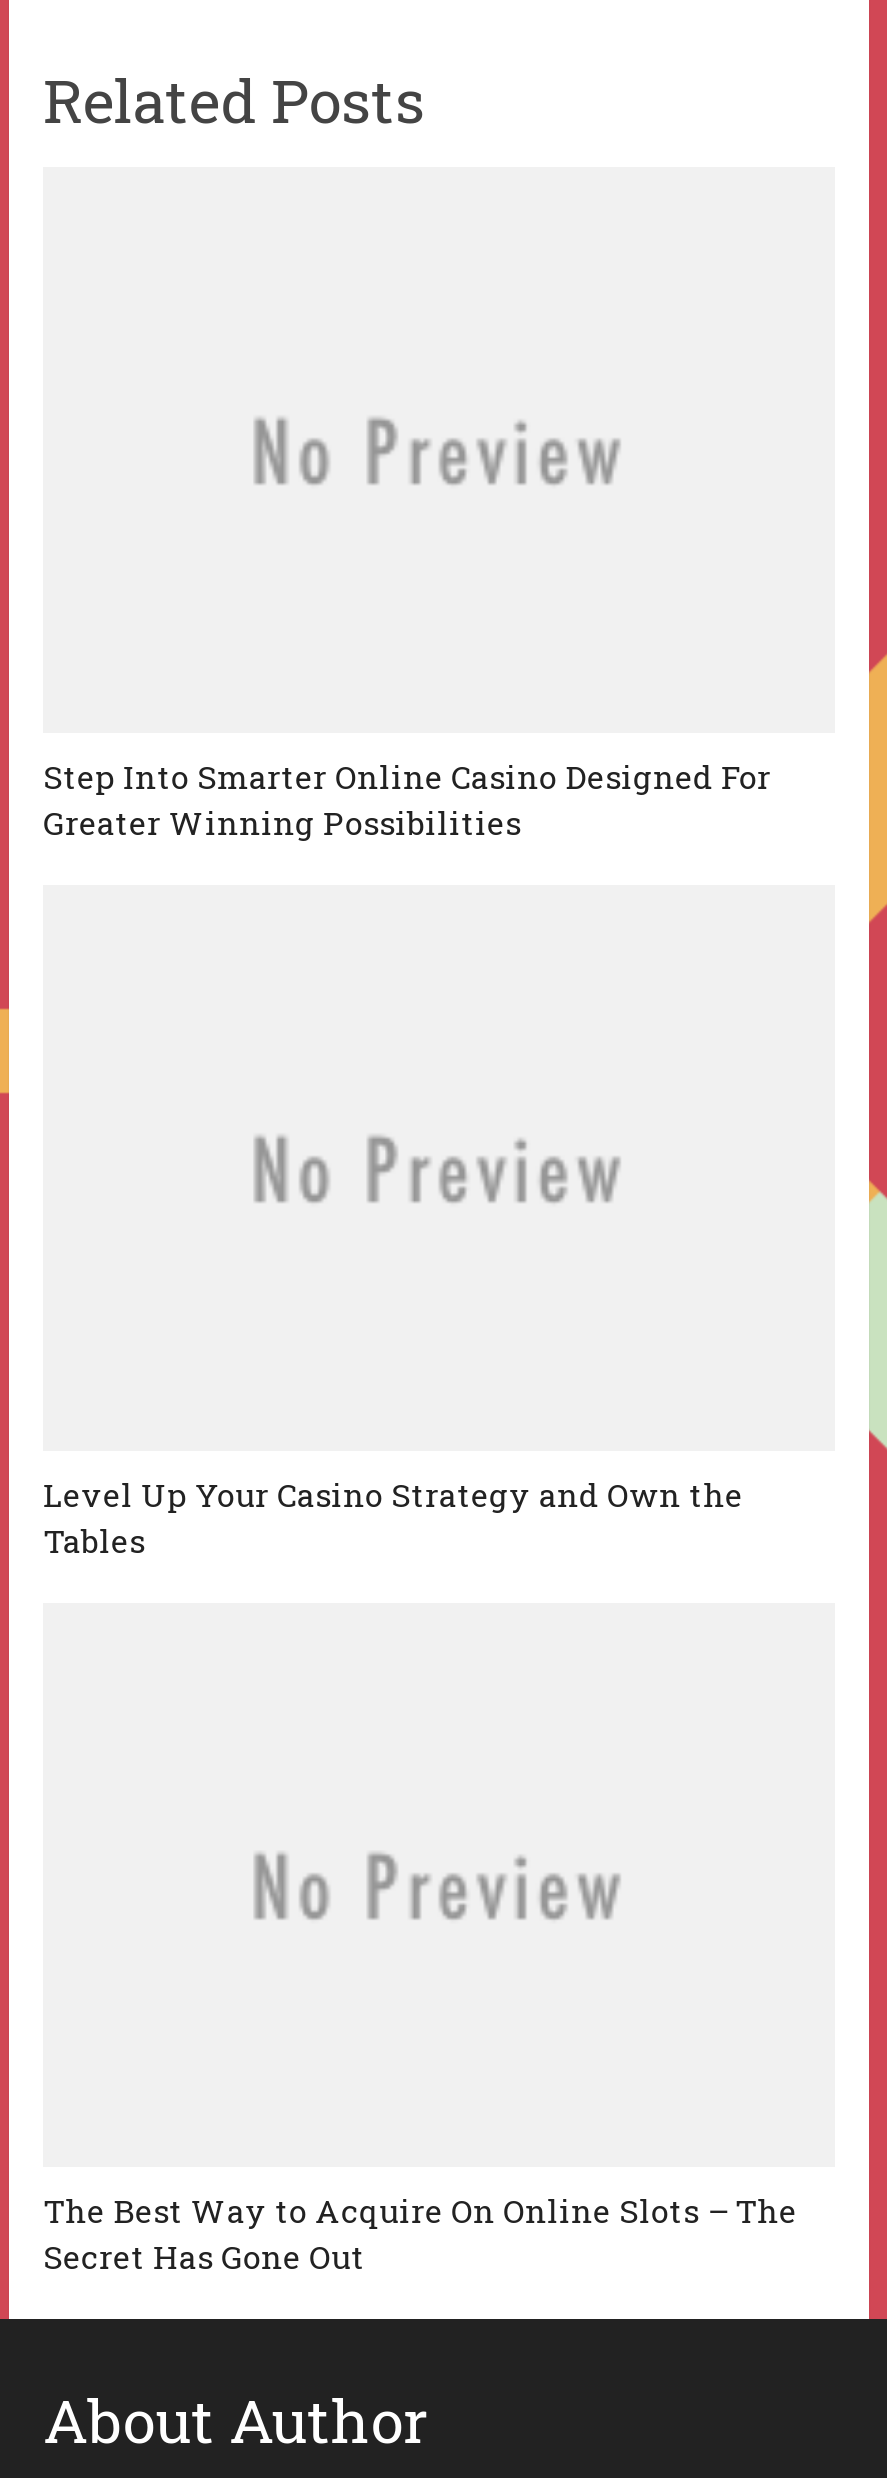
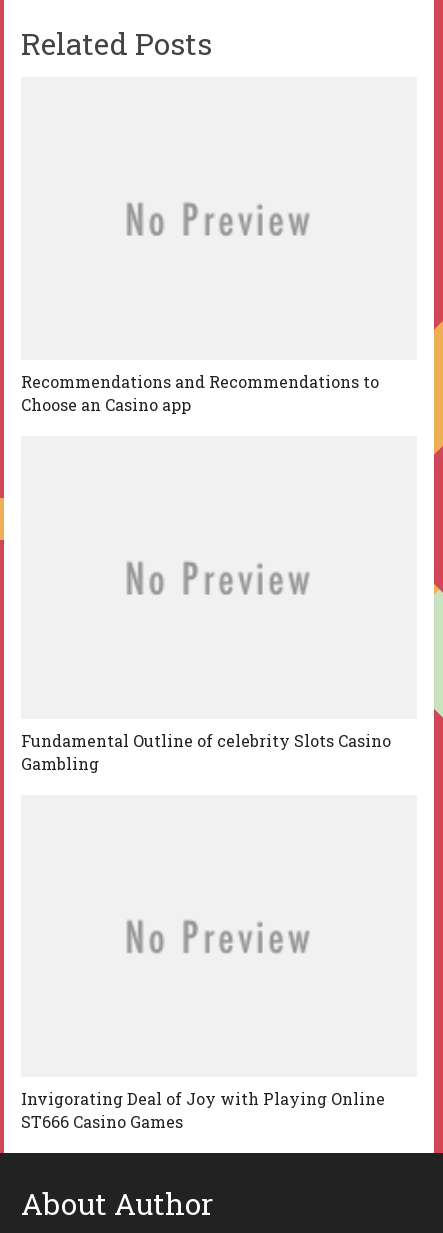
- Step Into Smarter Online Casino Designed For
- Greater Winning Possibilities
+ Recommendations and Recommendations to
+ Choose an Casino app

- Level Up Your Casino Strategy and Own the
- Tables
+ Fundamental Outline of celebrity Slots Casino
+ Gambling

- The Best Way to Acquire On Online Slots – The
- Secret Has Gone Out
+ Invigorating Deal of Joy with Playing Online
+ ST666 Casino Games
